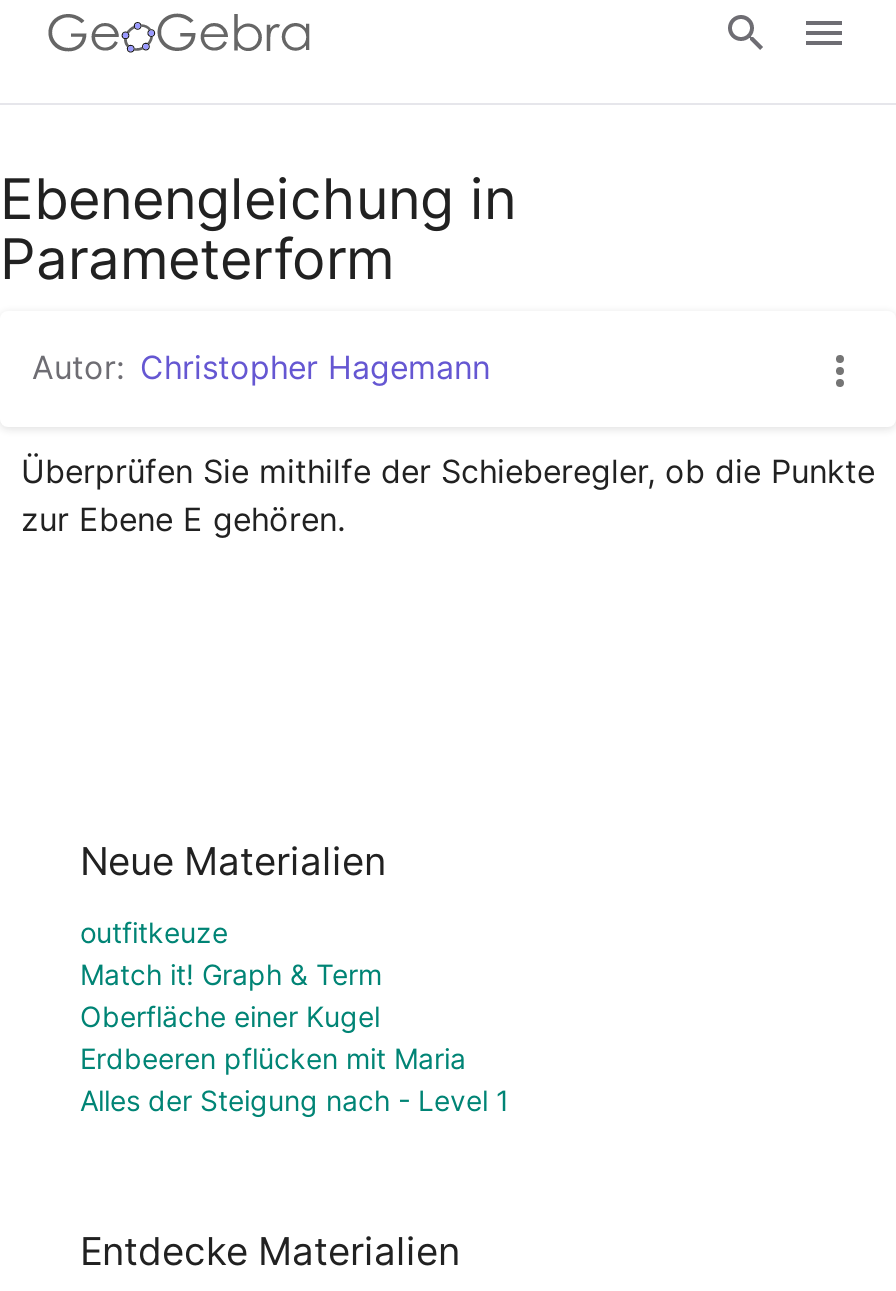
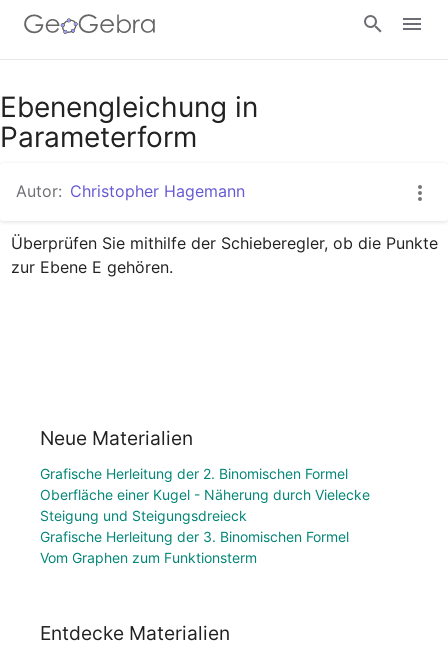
- outfitkeuze
- Match it! Graph & Term
- Oberfläche einer Kugel
- Erdbeeren pflücken mit Maria
- Alles der Steigung nach - Level 1
+ Grafische Herleitung der 2. Binomischen Formel
+ Oberfläche einer Kugel - Näherung durch Vielecke
+ Steigung und Steigungsdreieck
+ Grafische Herleitung der 3. Binomischen Formel
+ Vom Graphen zum Funktionsterm
